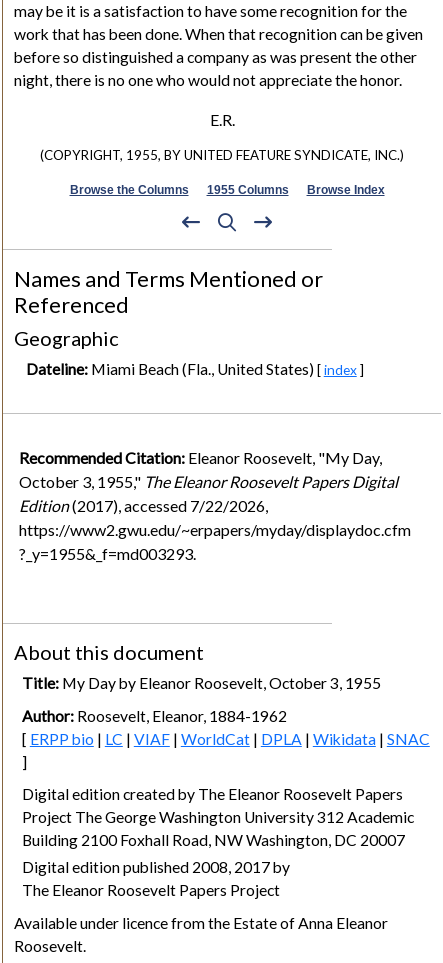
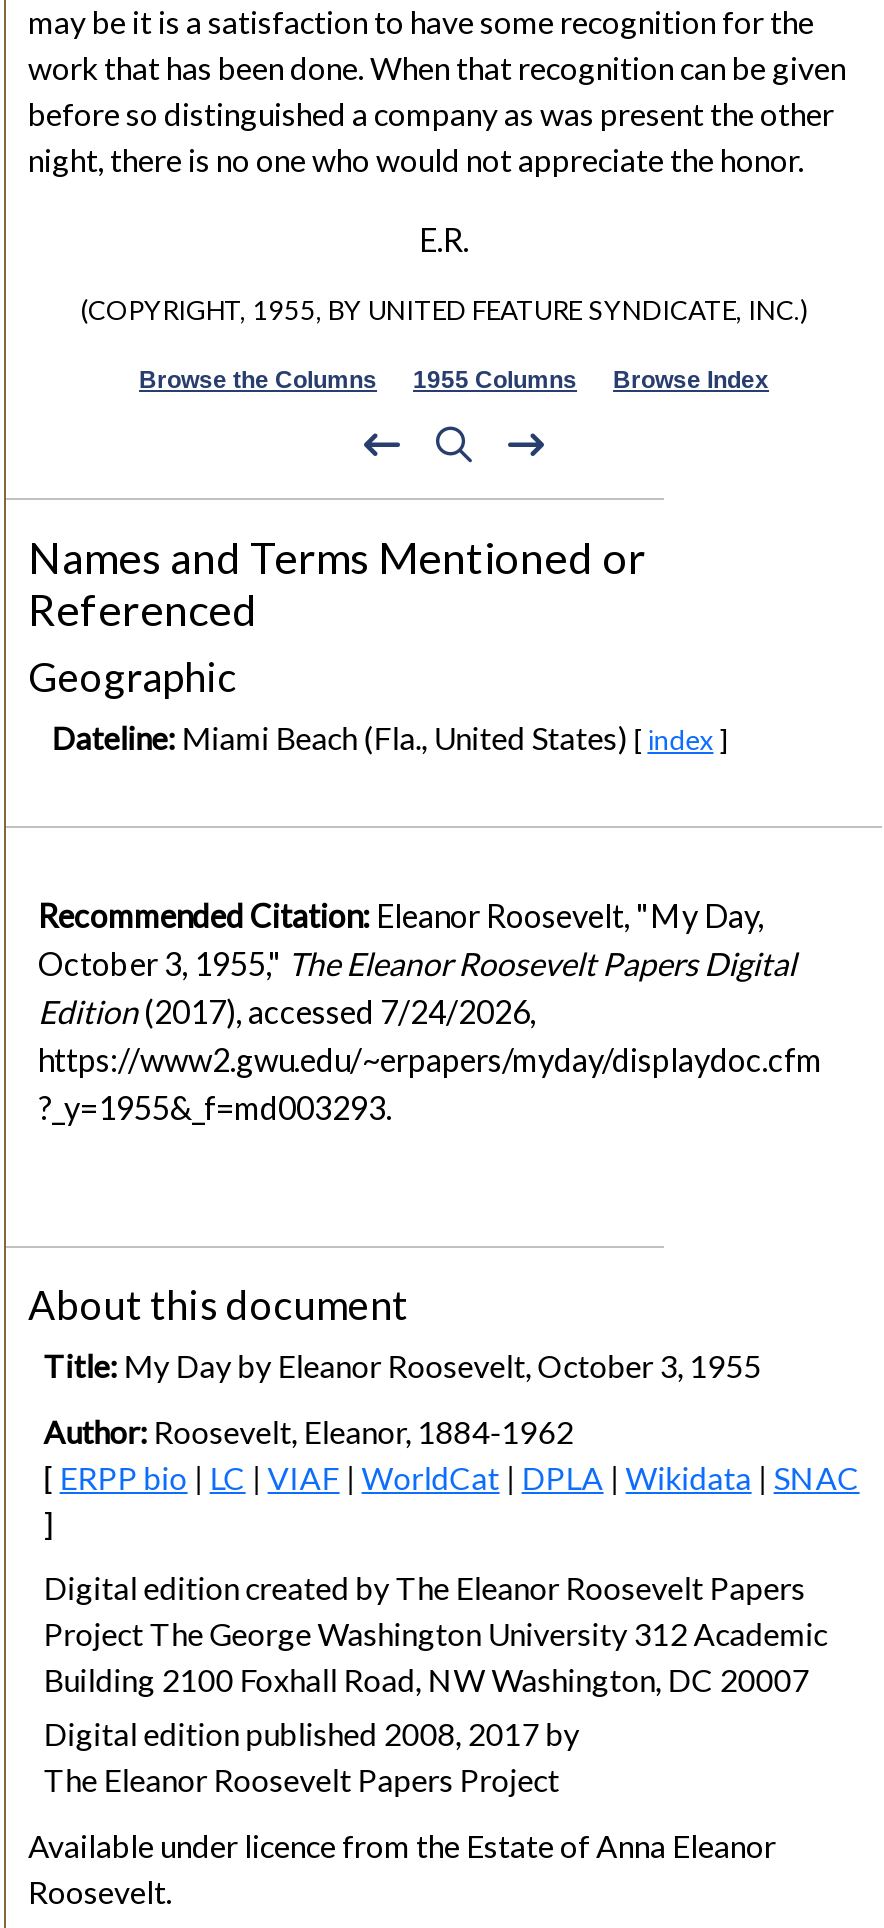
- Edition (2017), accessed 7/22/2026,
+ Edition (2017), accessed 7/24/2026,
